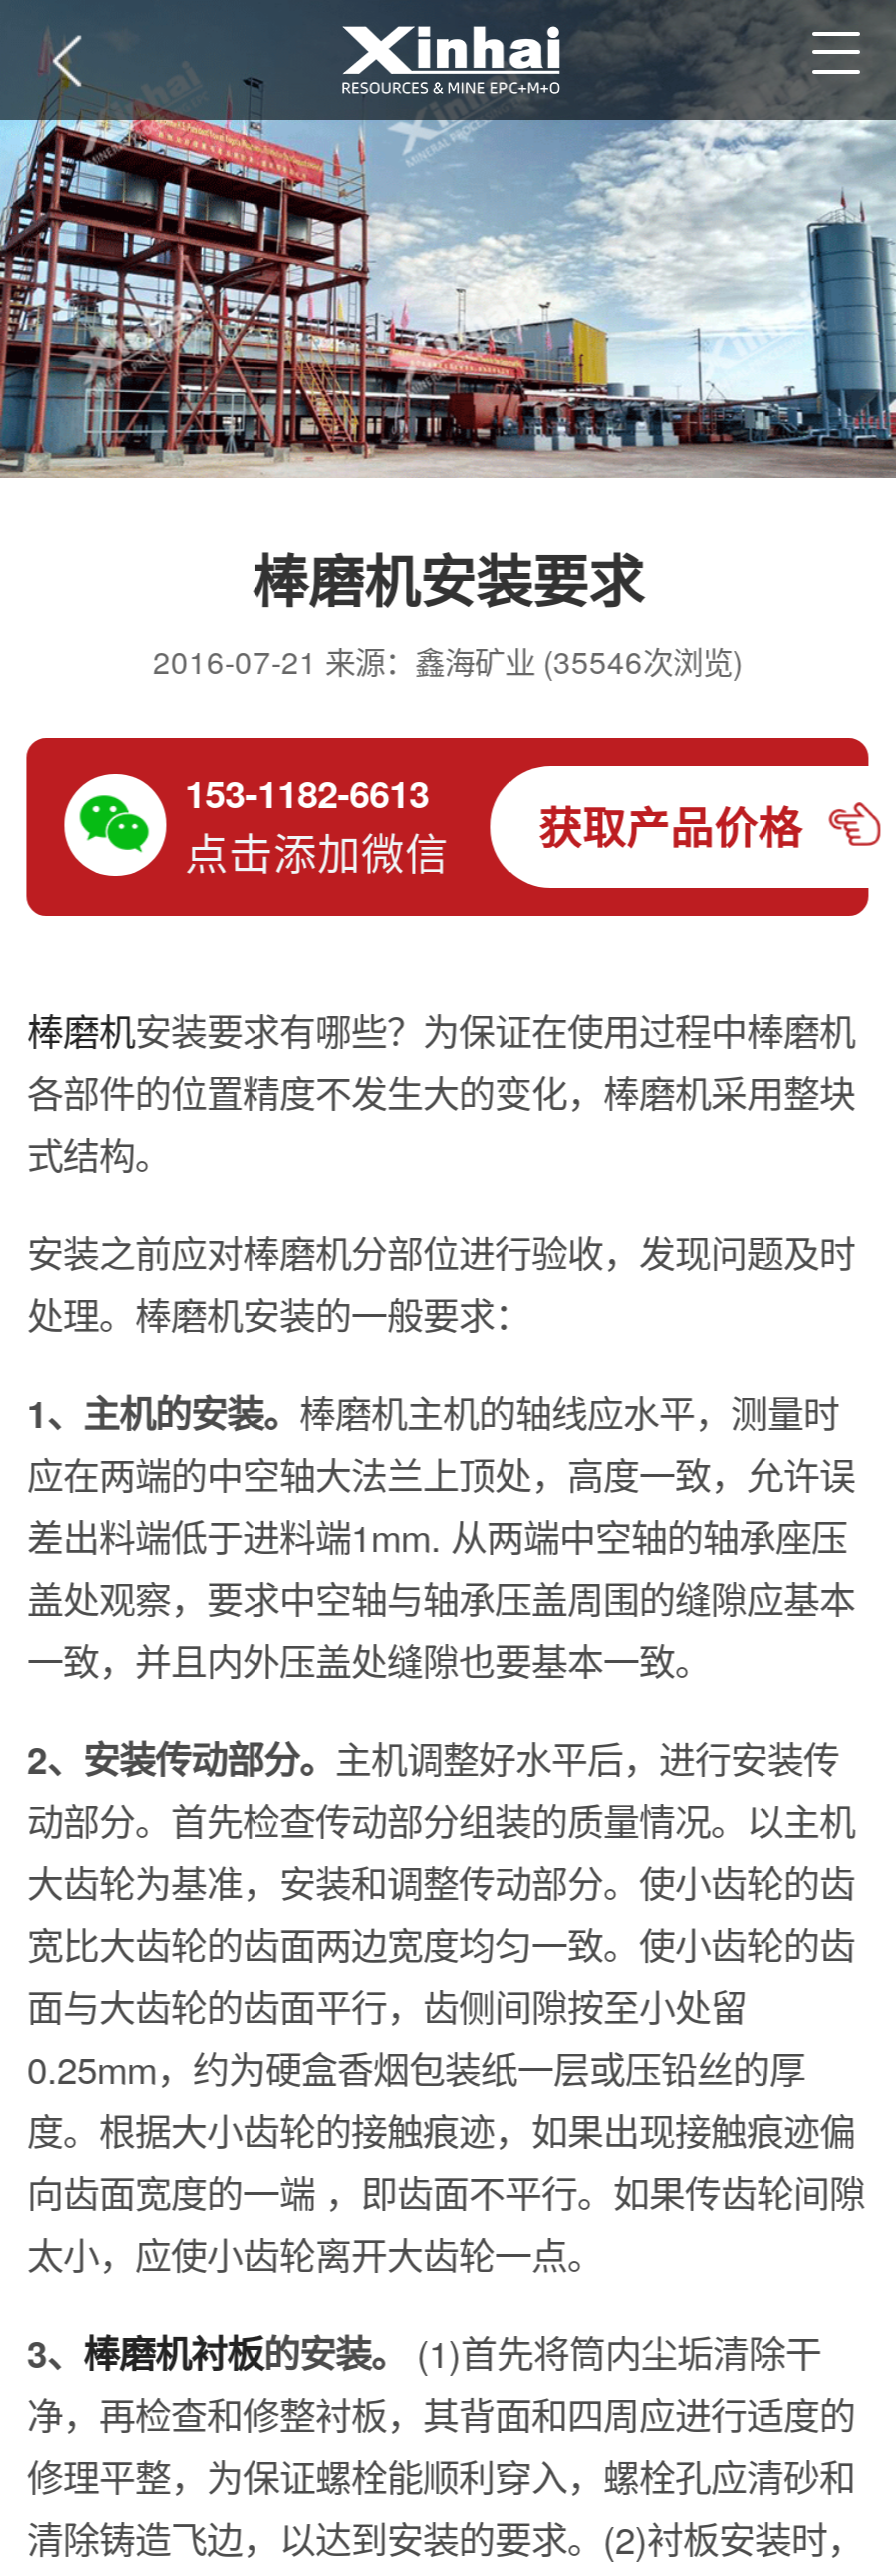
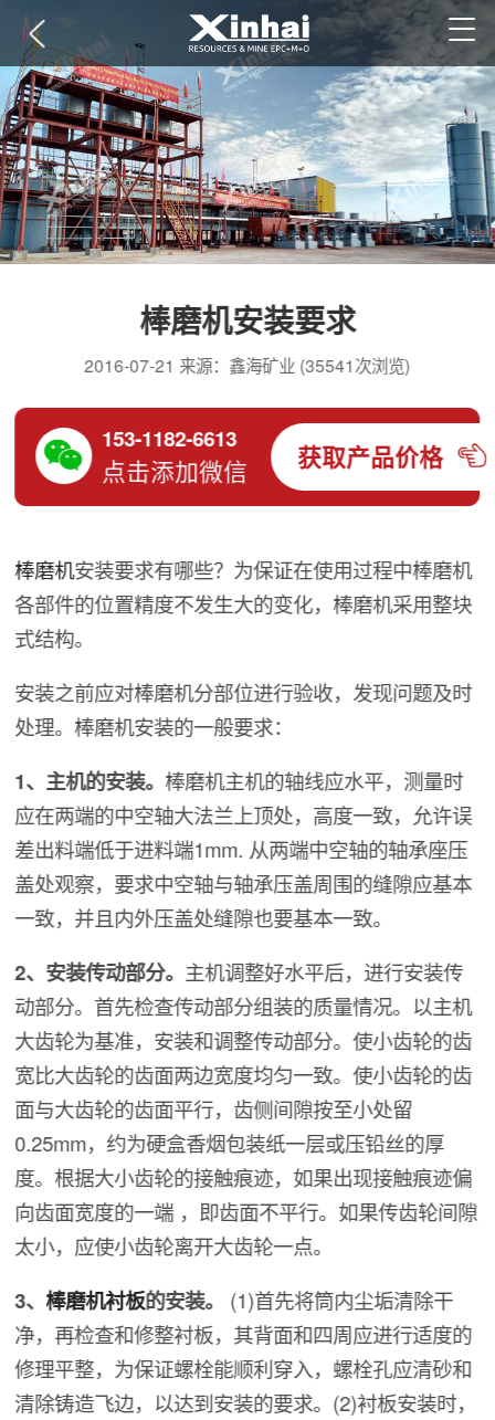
- 2016-07-21 来源：鑫海矿业 (35546次浏览)
+ 2016-07-21 来源：鑫海矿业 (35541次浏览)
